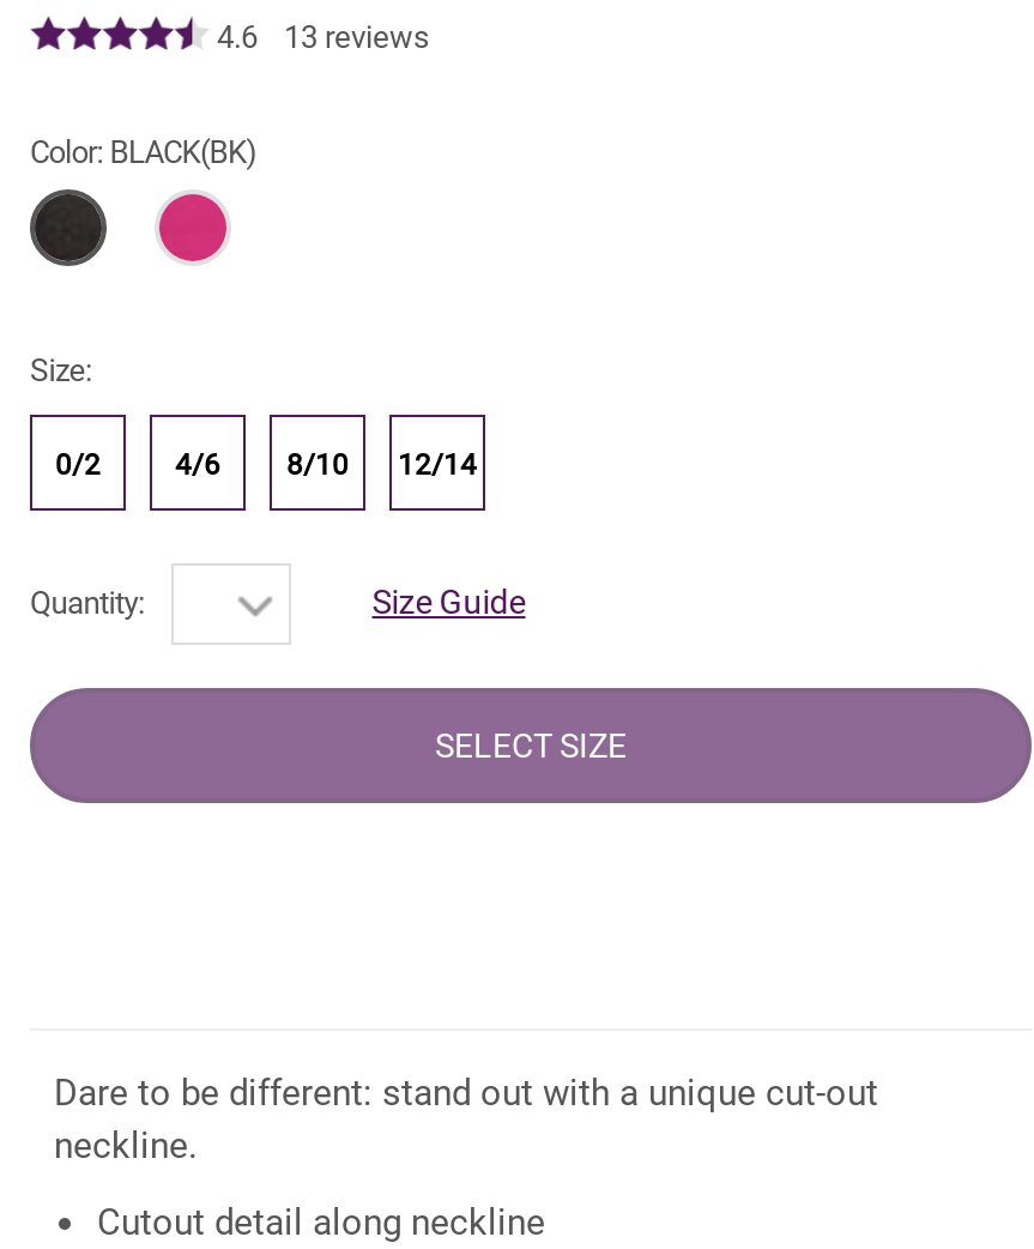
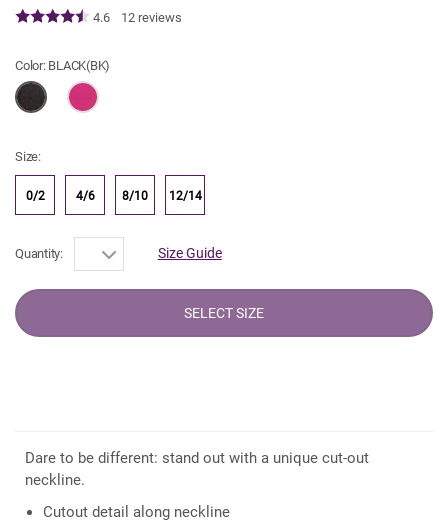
- 4.6 13 reviews
+ 4.6 12 reviews
